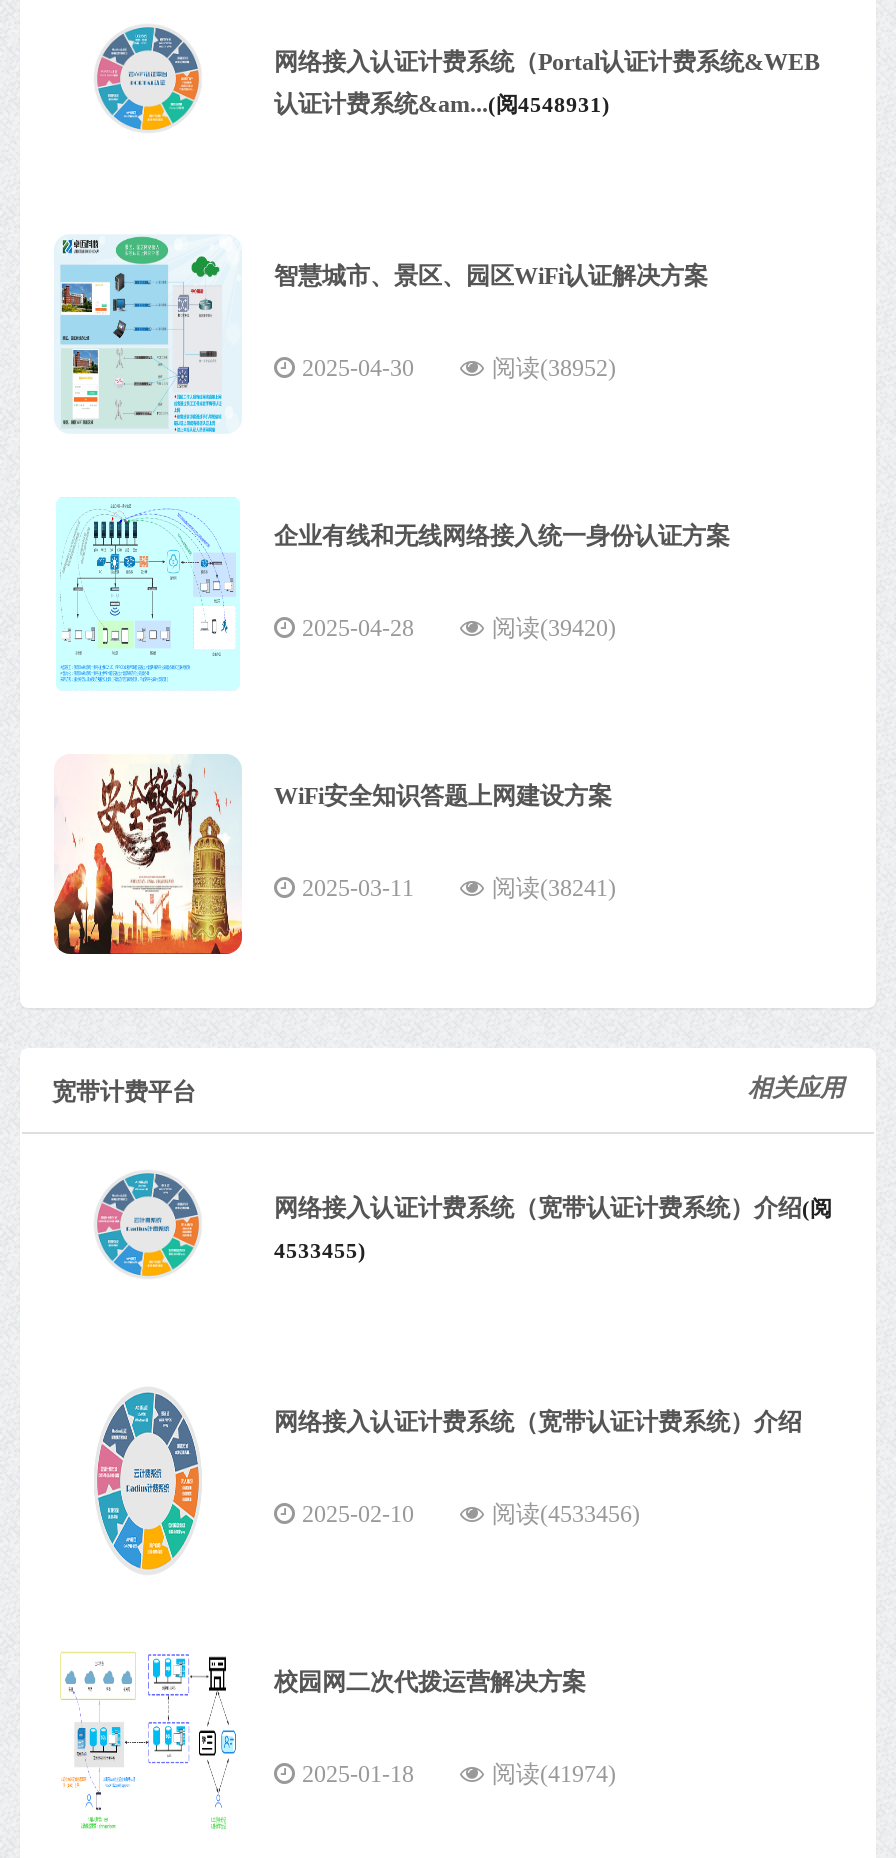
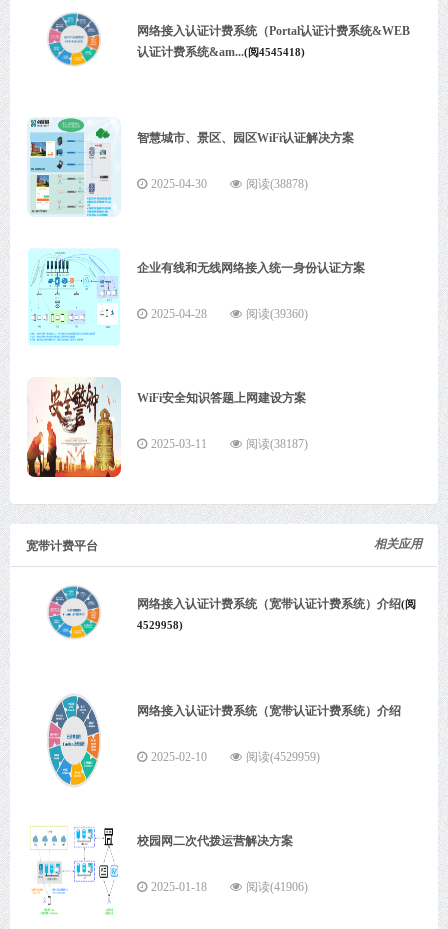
- 认证计费系统&am...(阅4548931)
+ 认证计费系统&am...(阅4545418)

- 阅读(38952)
+ 阅读(38878)

- 阅读(39420)
+ 阅读(39360)

- 阅读(38241)
+ 阅读(38187)

- 4533455)
+ 4529958)

- 阅读(4533456)
+ 阅读(4529959)

- 阅读(41974)
+ 阅读(41906)
